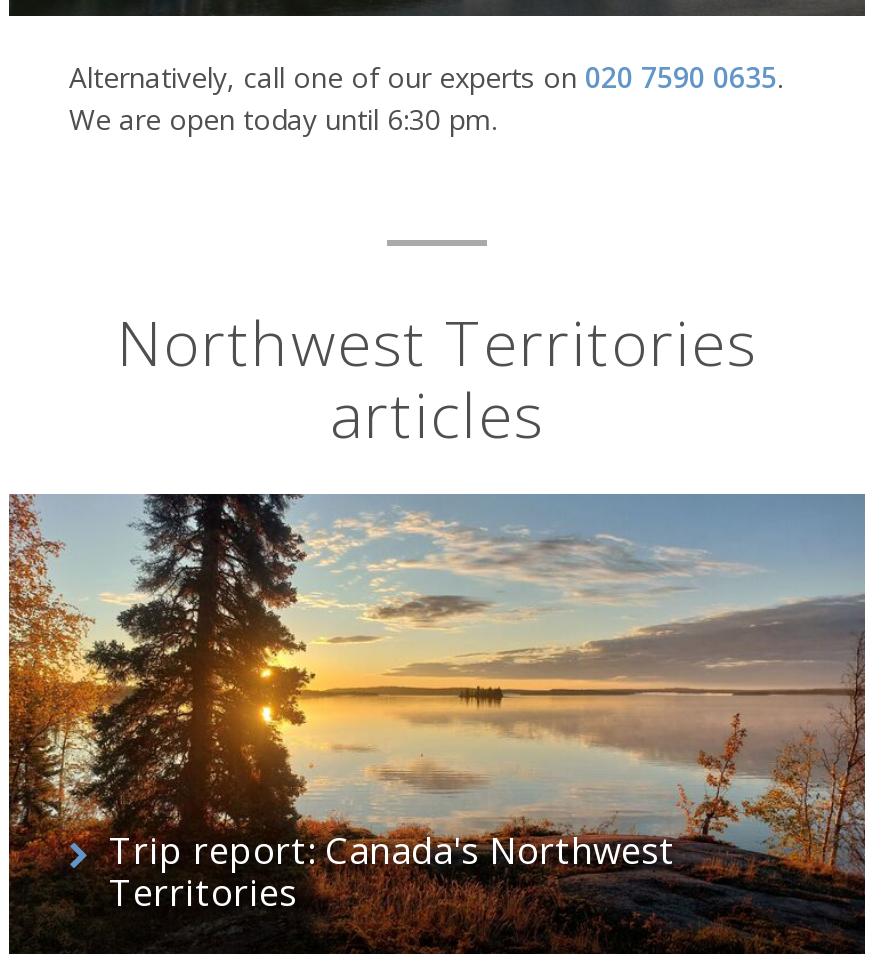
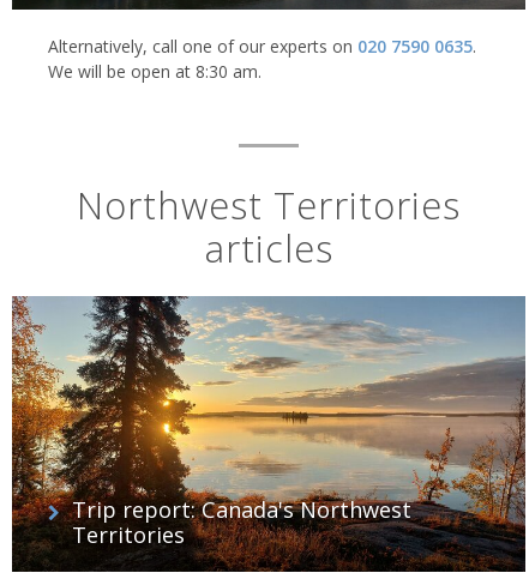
- We are open today until 6:30 pm.
+ We will be open at 8:30 am.
